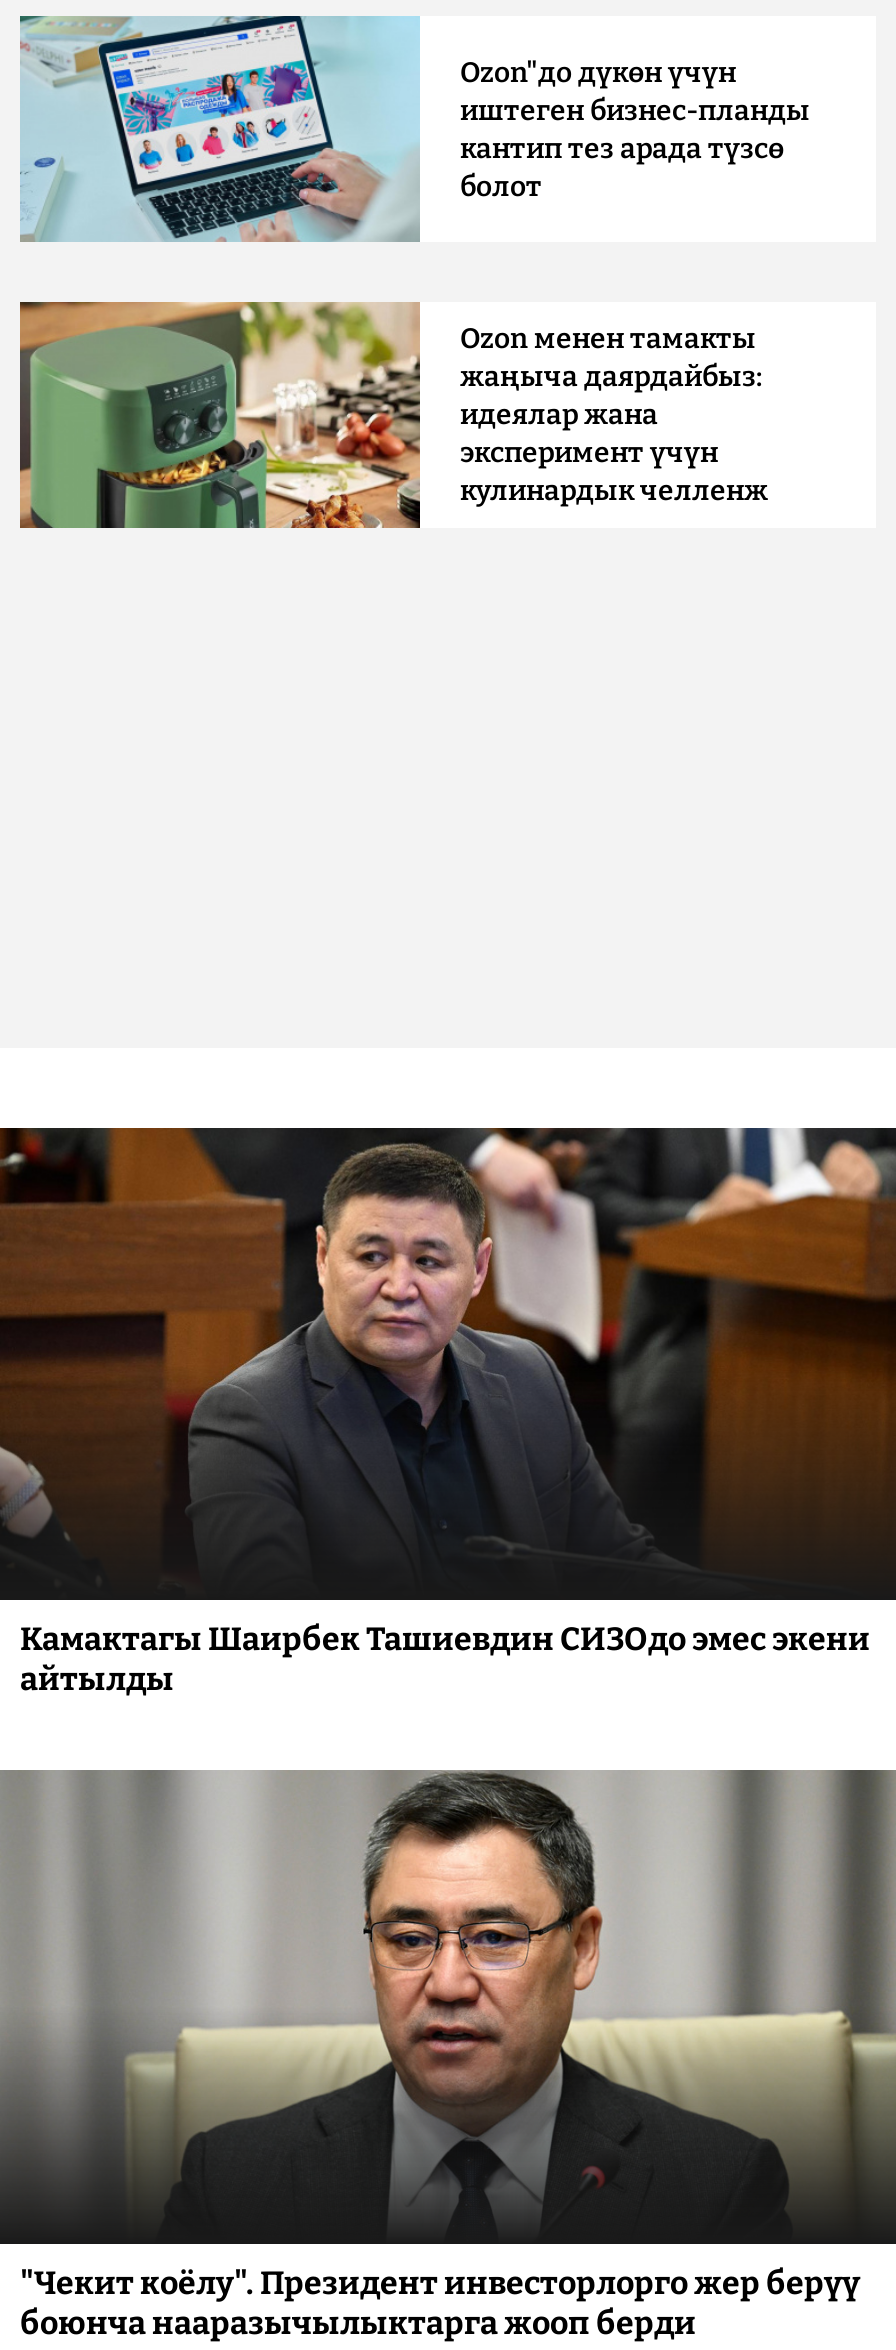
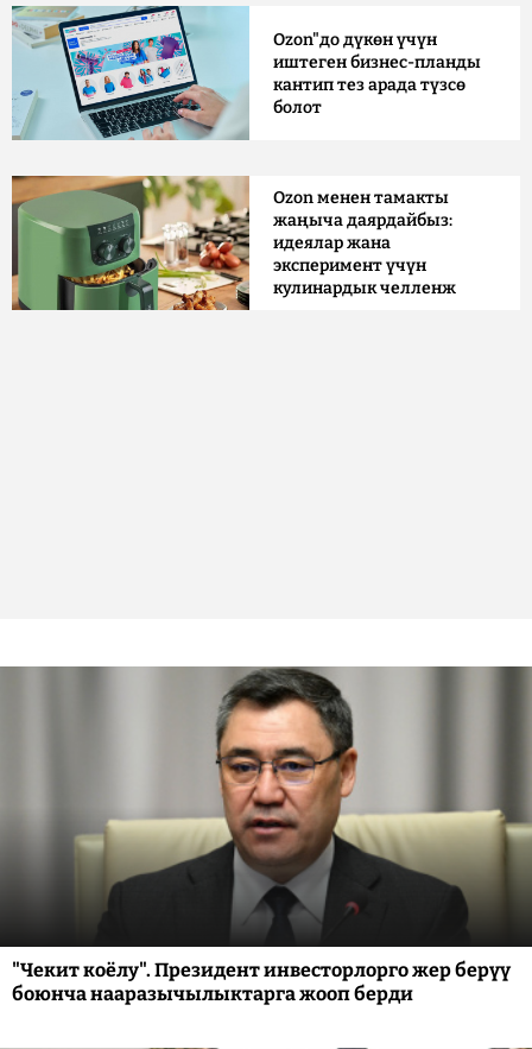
- [image]
- Камактагы Шаирбек Ташиевдин СИЗОдо эмес экени
- айтылды
